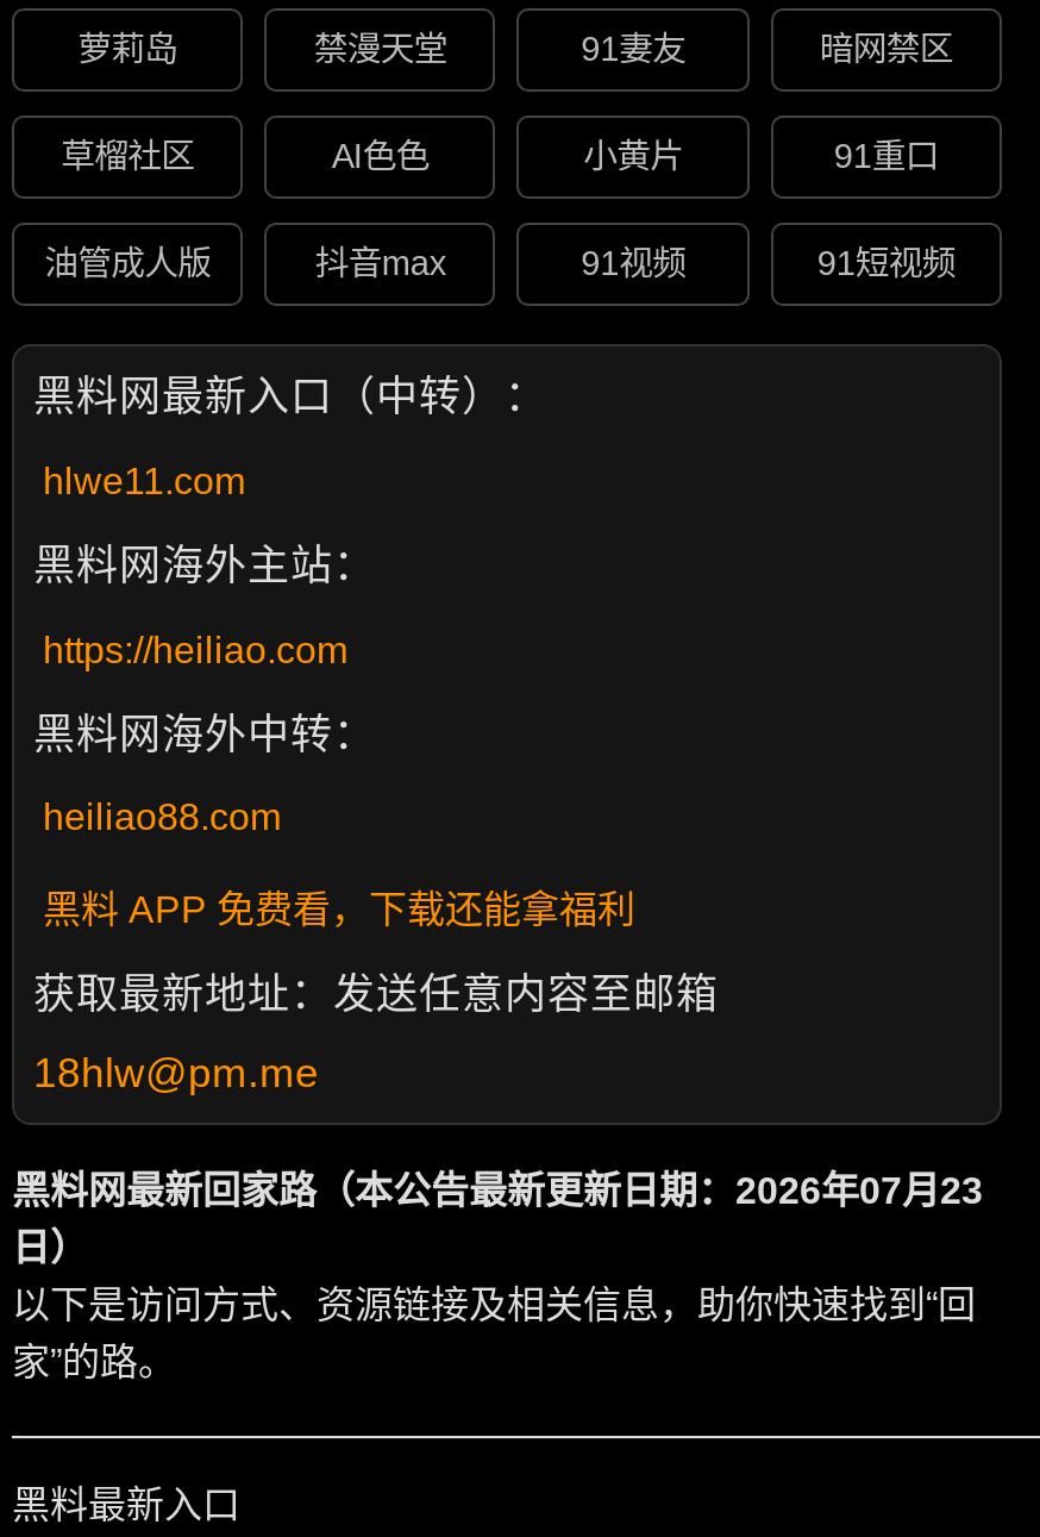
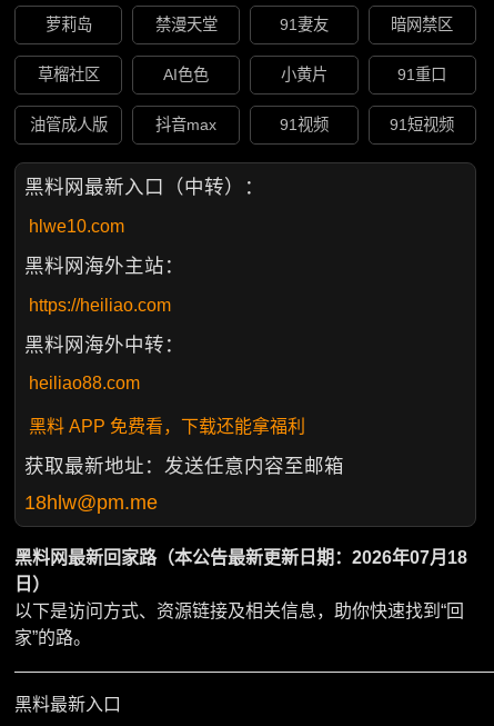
- hlwe11.com
+ hlwe10.com

- 黑料网最新回家路（本公告最新更新日期：2026年07月23
+ 黑料网最新回家路（本公告最新更新日期：2026年07月18
